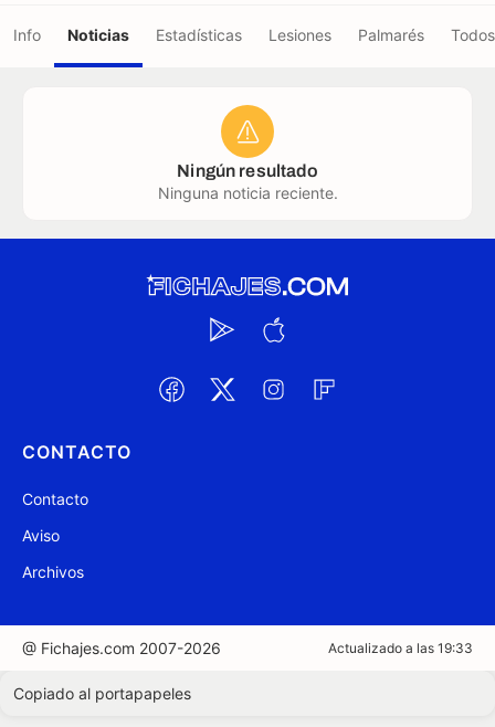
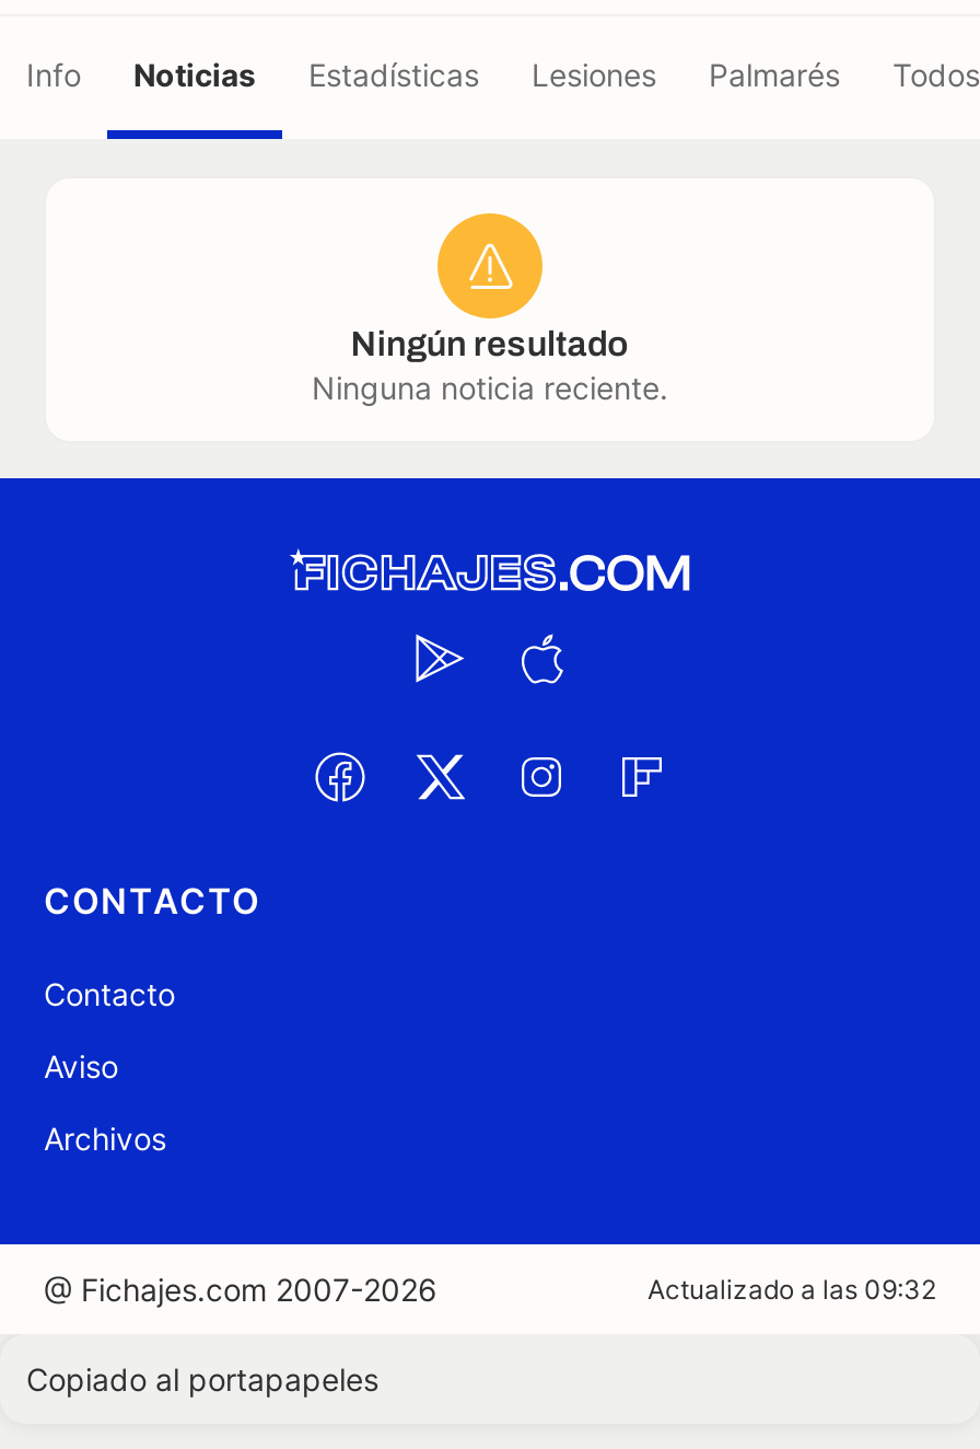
- Actualizado a las 19:33
+ Actualizado a las 09:32
